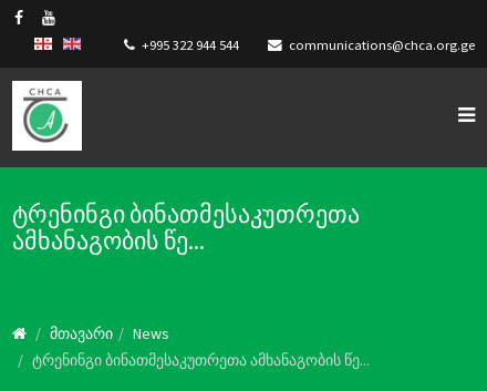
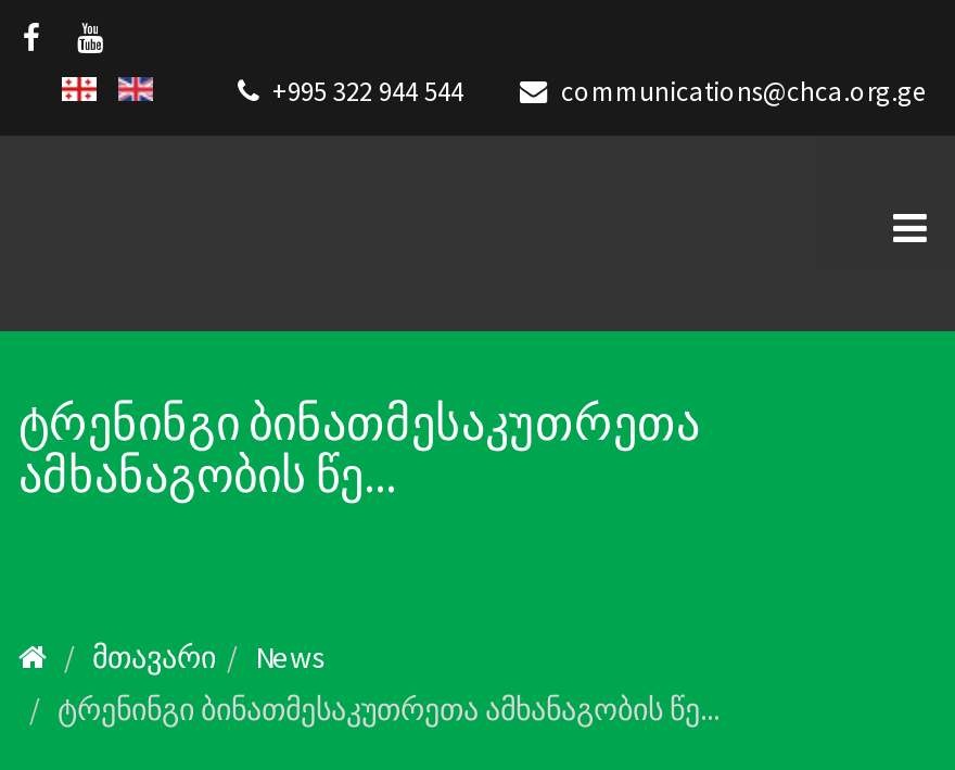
- [image]
